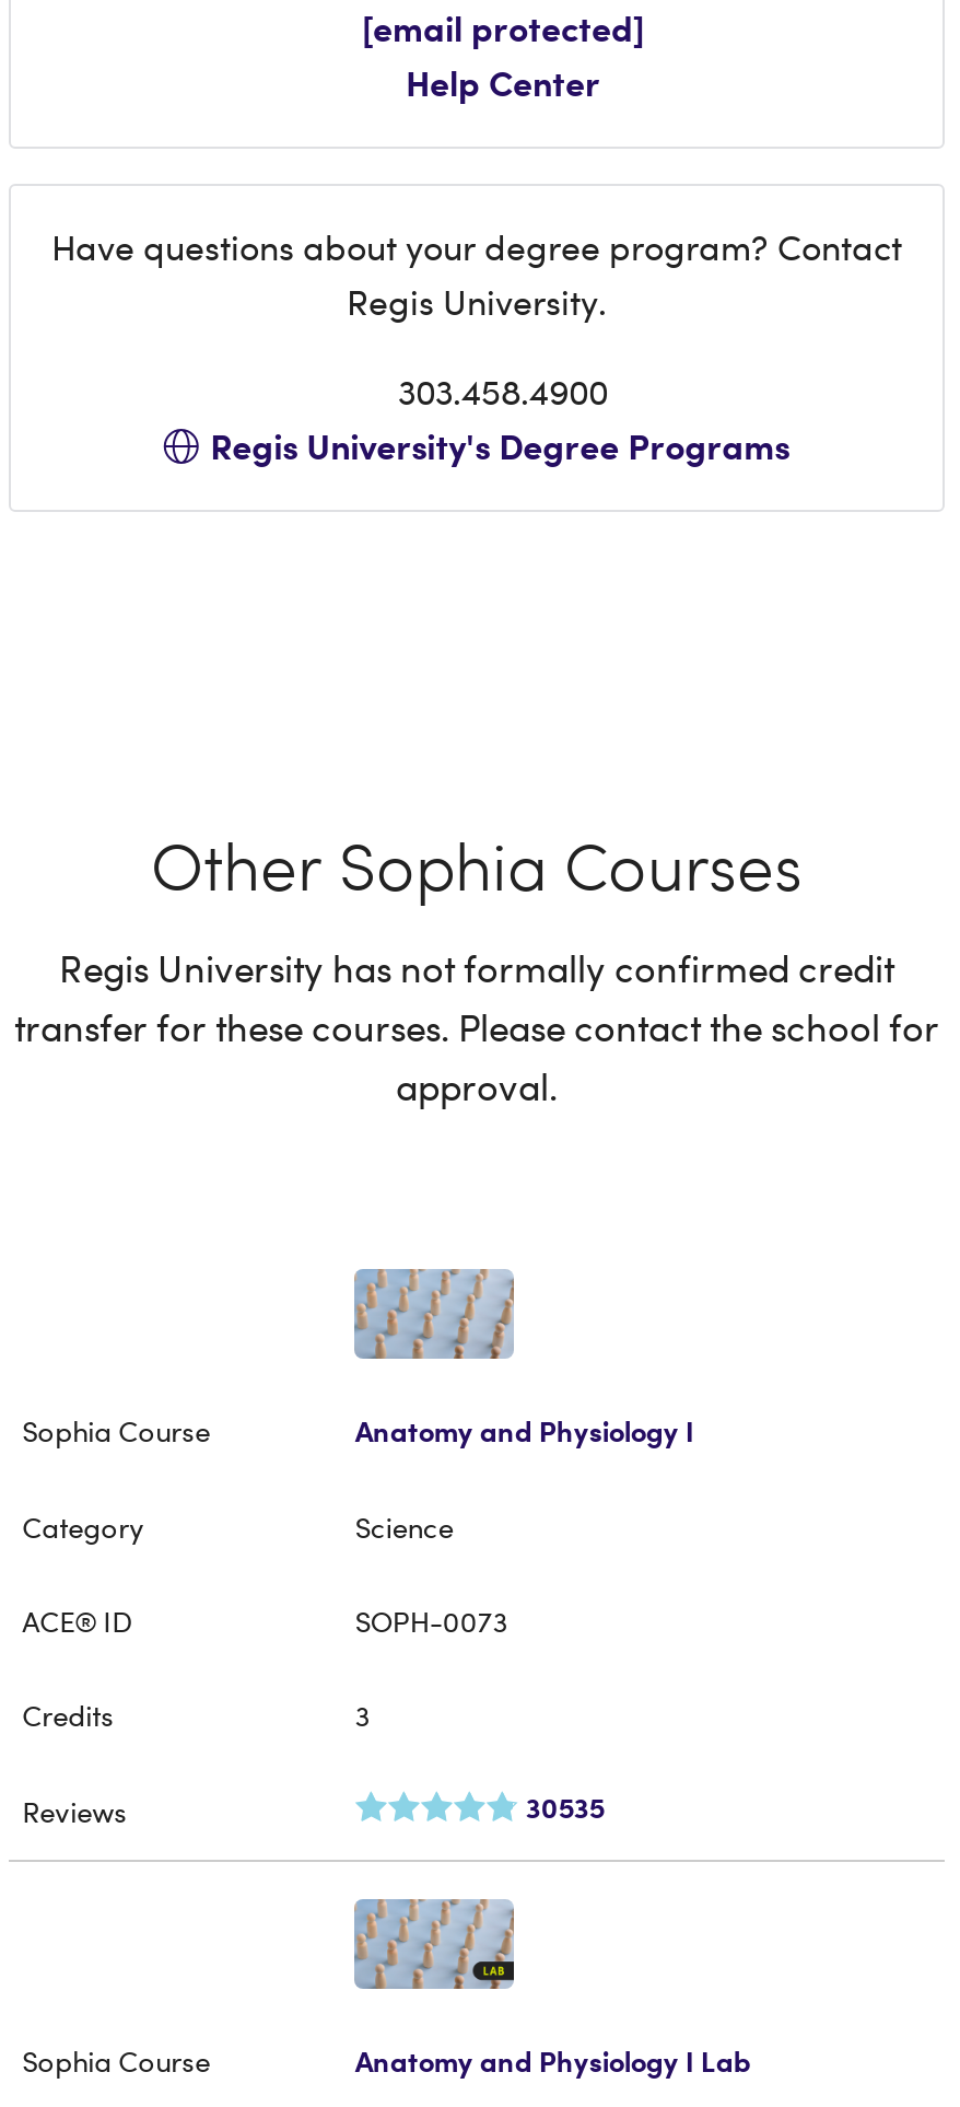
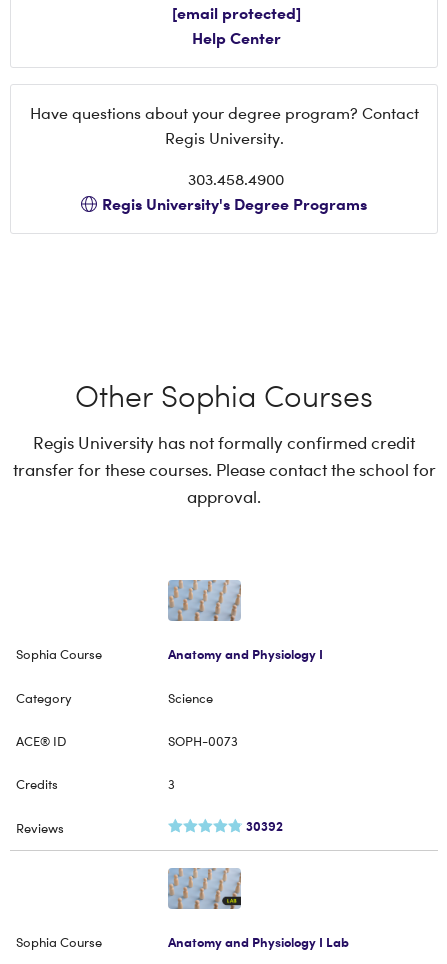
- 30535
+ 30392
